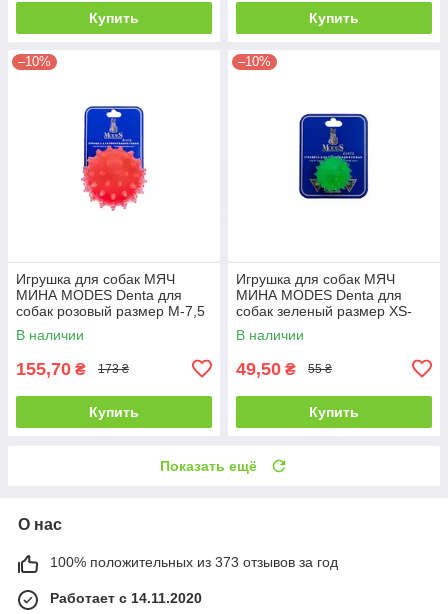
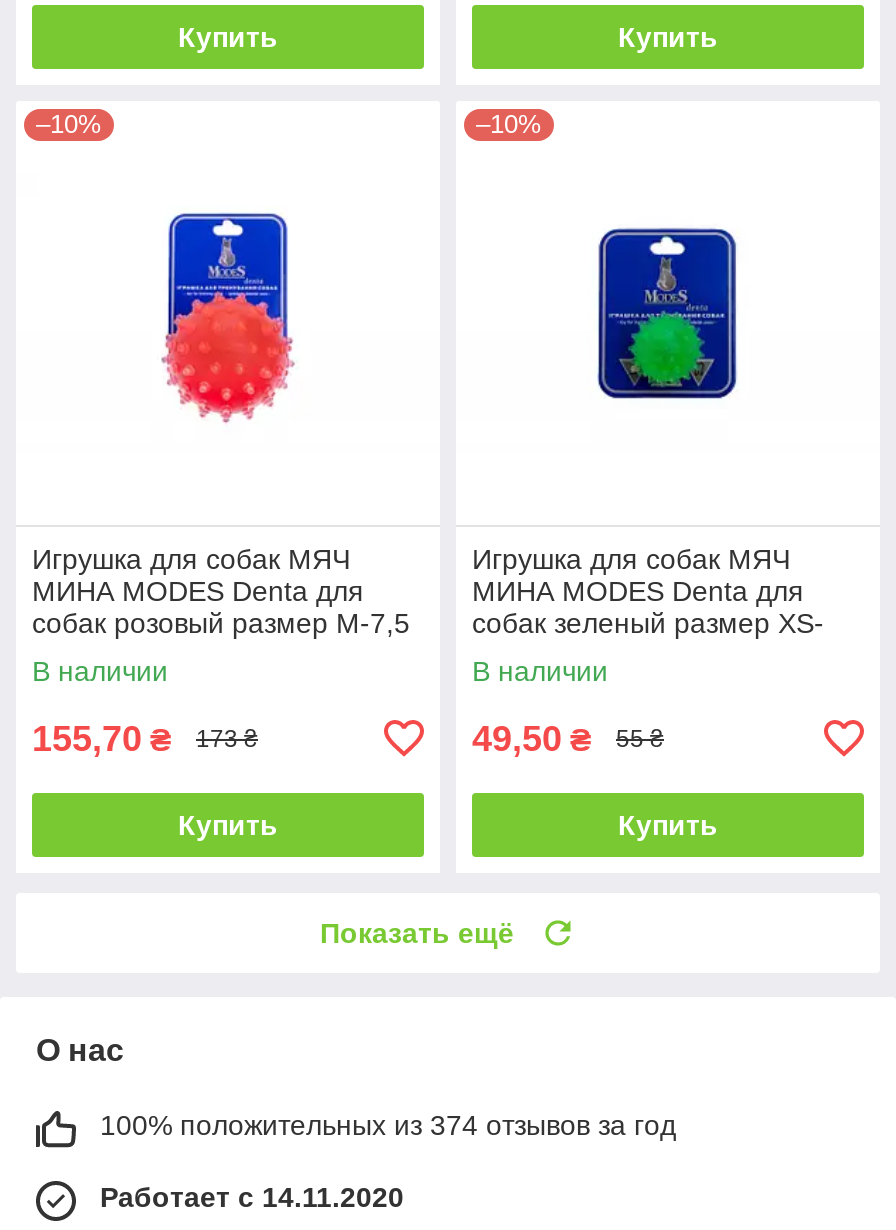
- 100% положительных из 373 отзывов за год
+ 100% положительных из 374 отзывов за год
